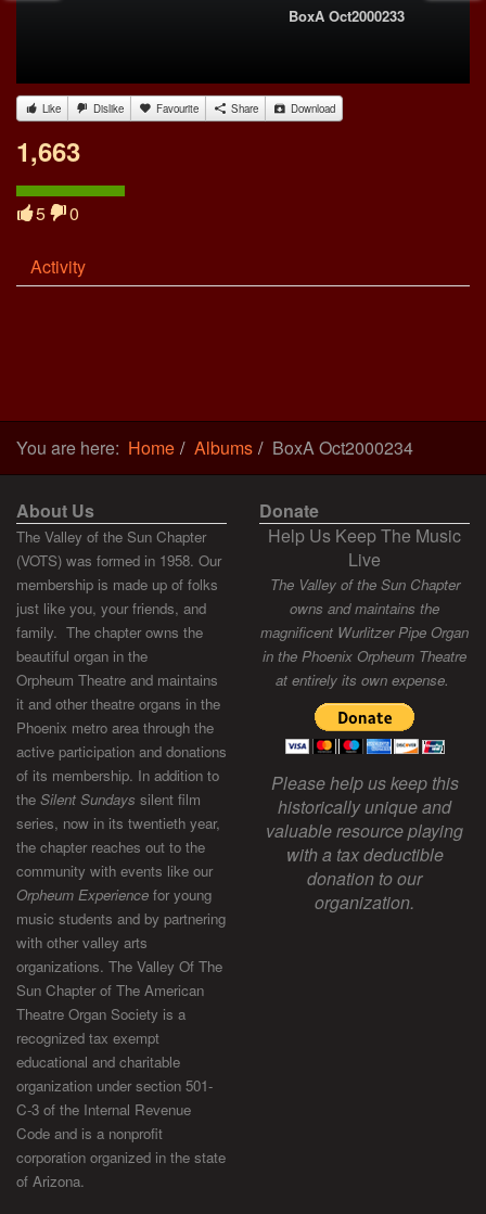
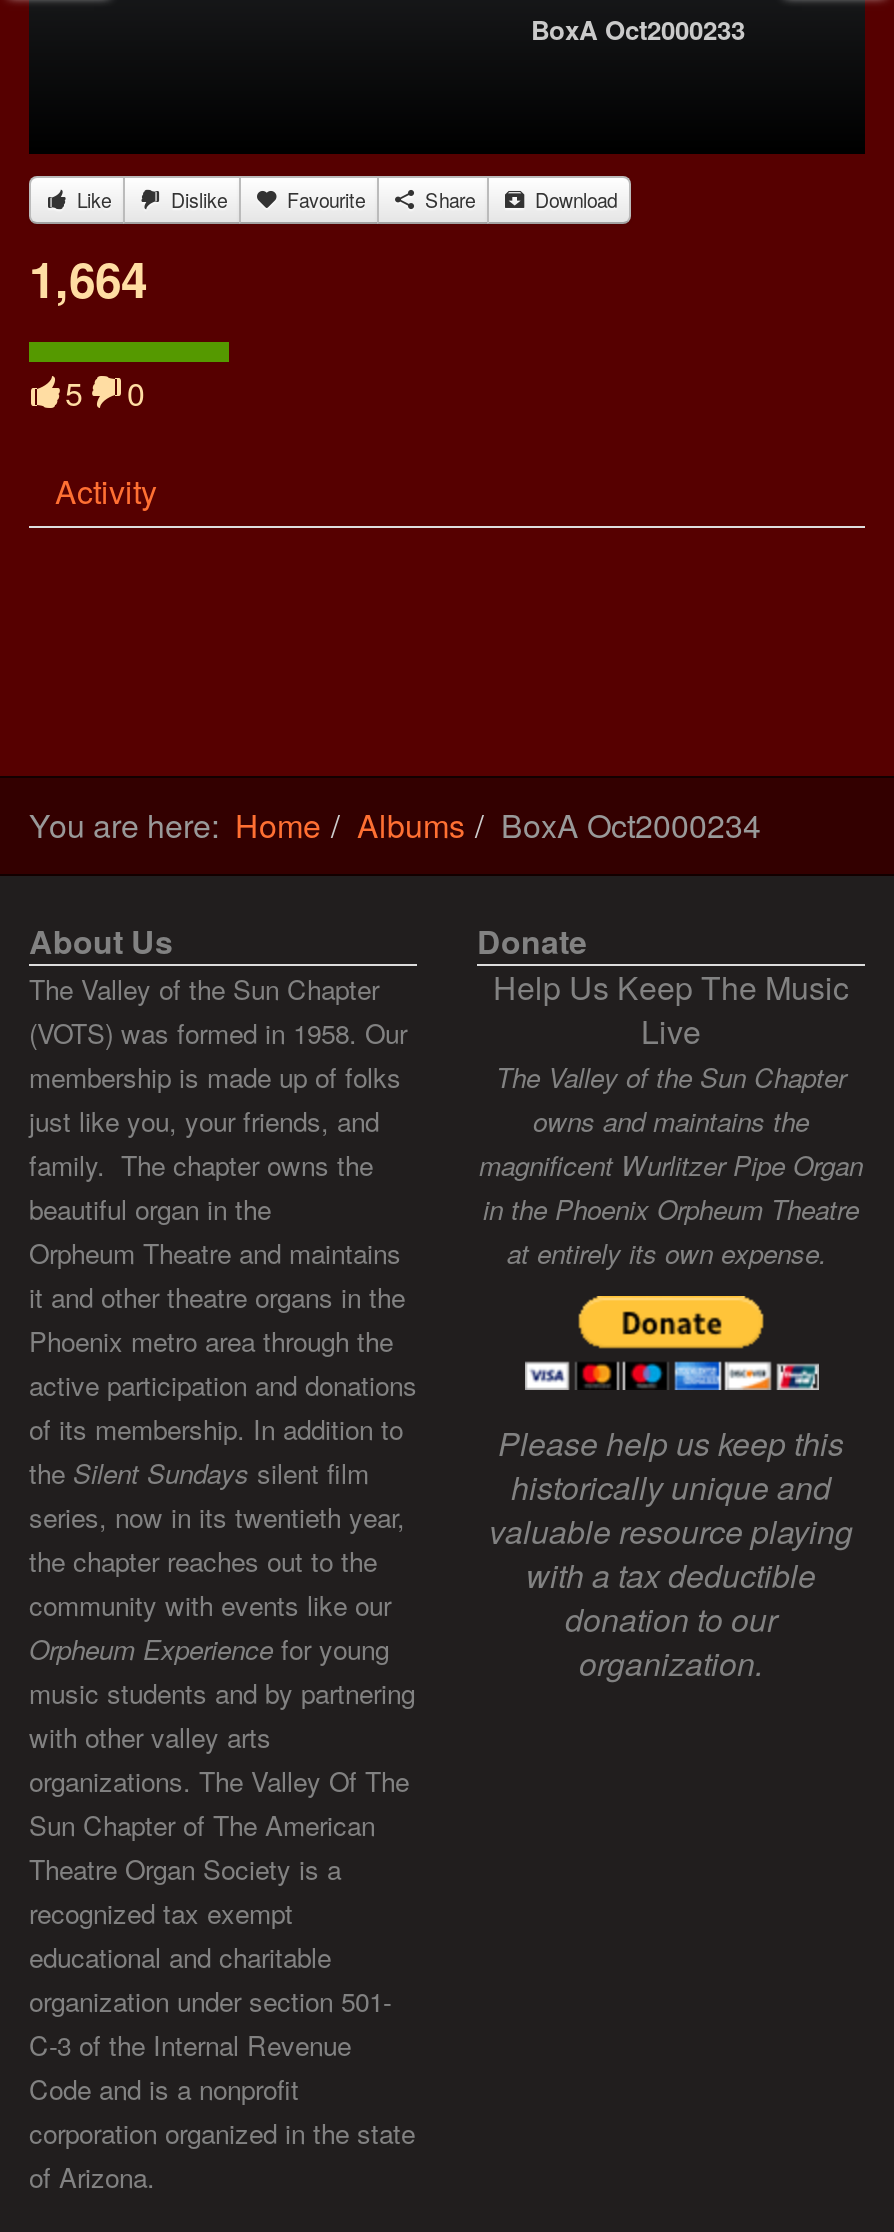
- 1,663
+ 1,664
